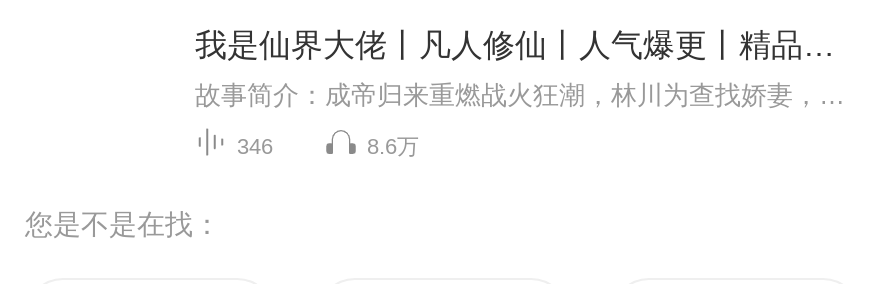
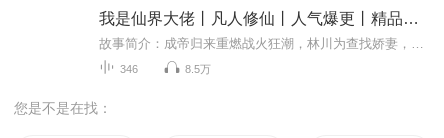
- 8.6万
+ 8.5万
